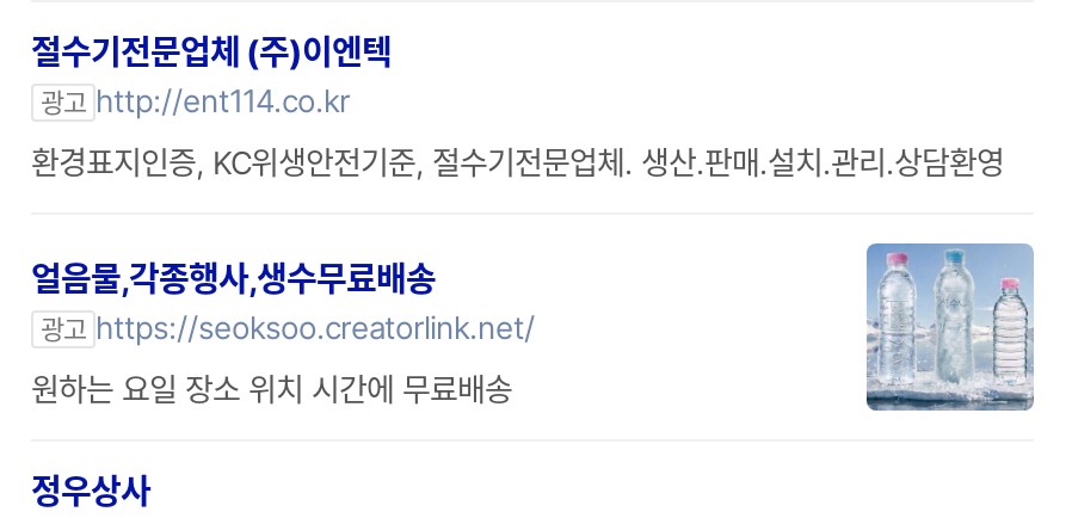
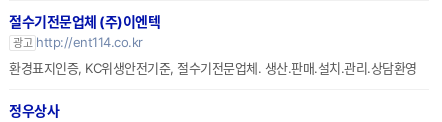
- [image]

- 얼음물,각종행사,생수무료배송
- 광고 https://seoksoo.creatorlink.net/
- 원하는 요일 장소 위치 시간에 무료배송
